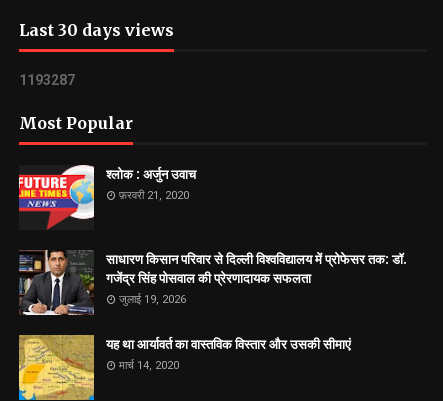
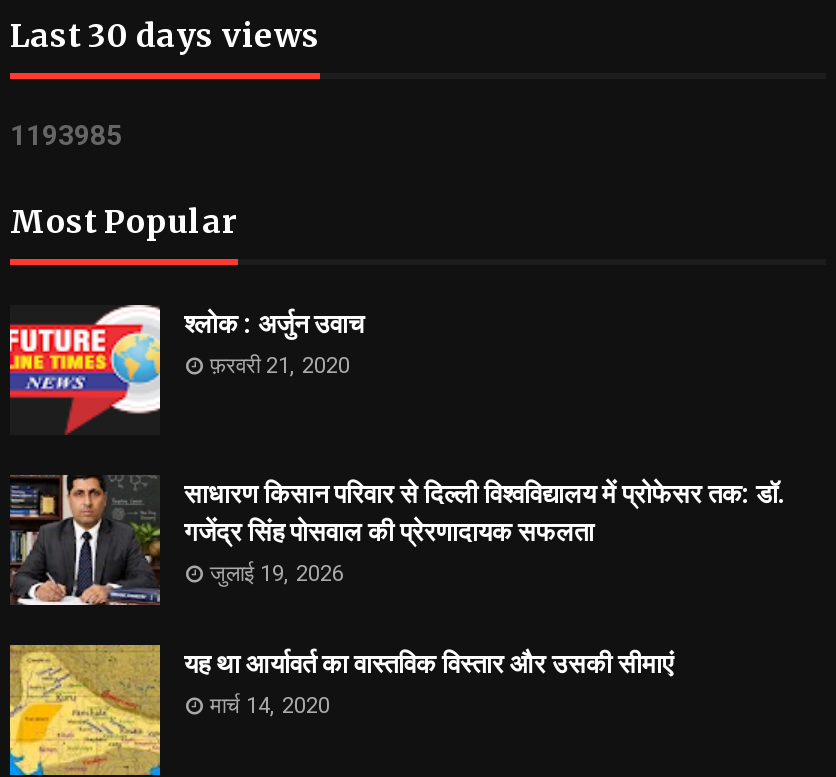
- 1 1 93287
+ 1 1 93985
